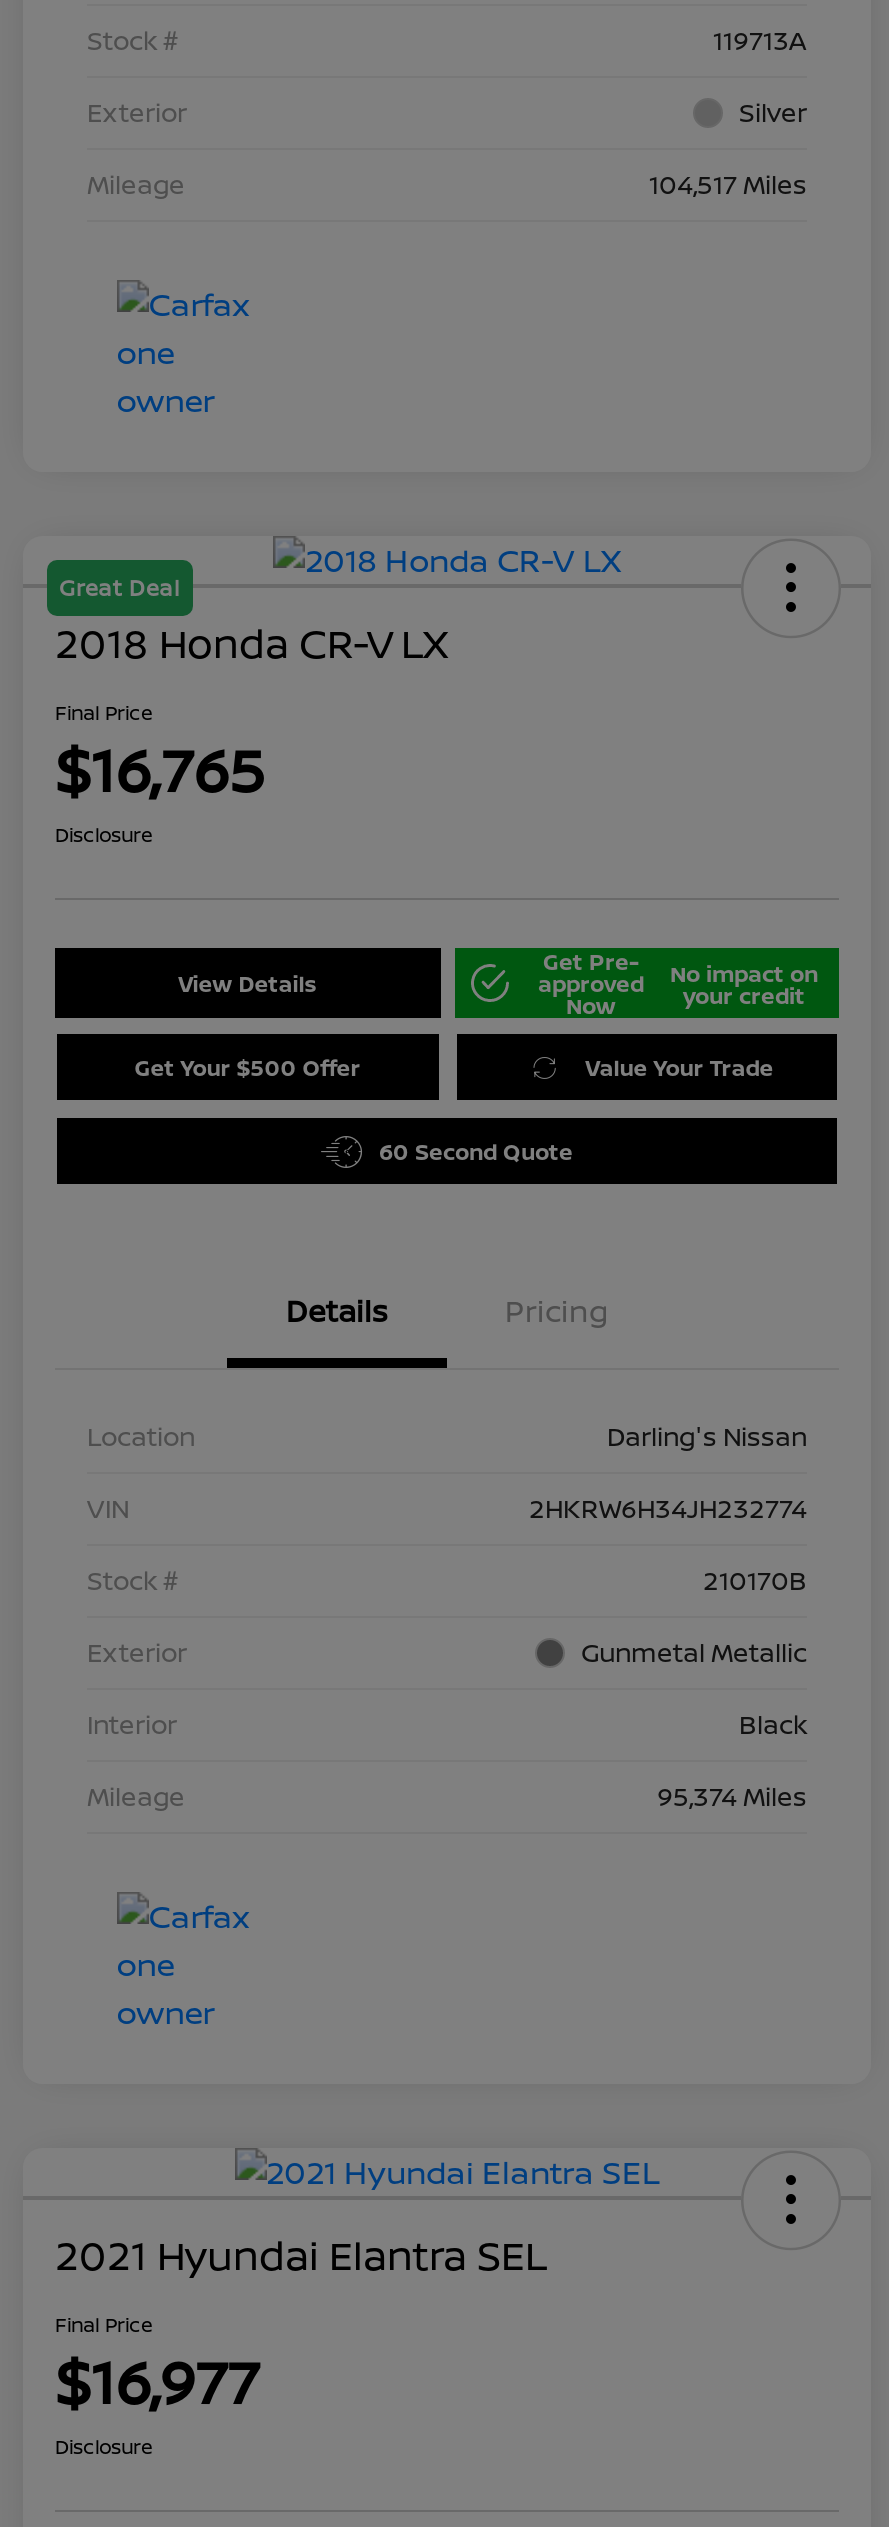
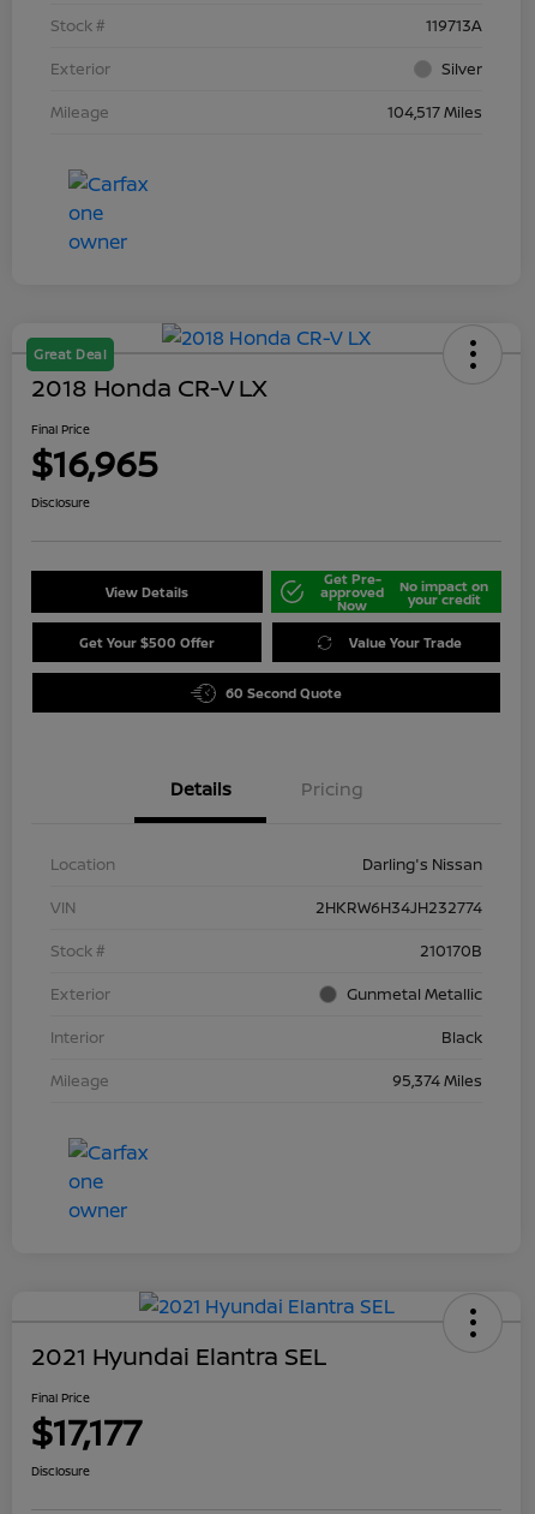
- $16,765
+ $16,965

- $16,977
+ $17,177
